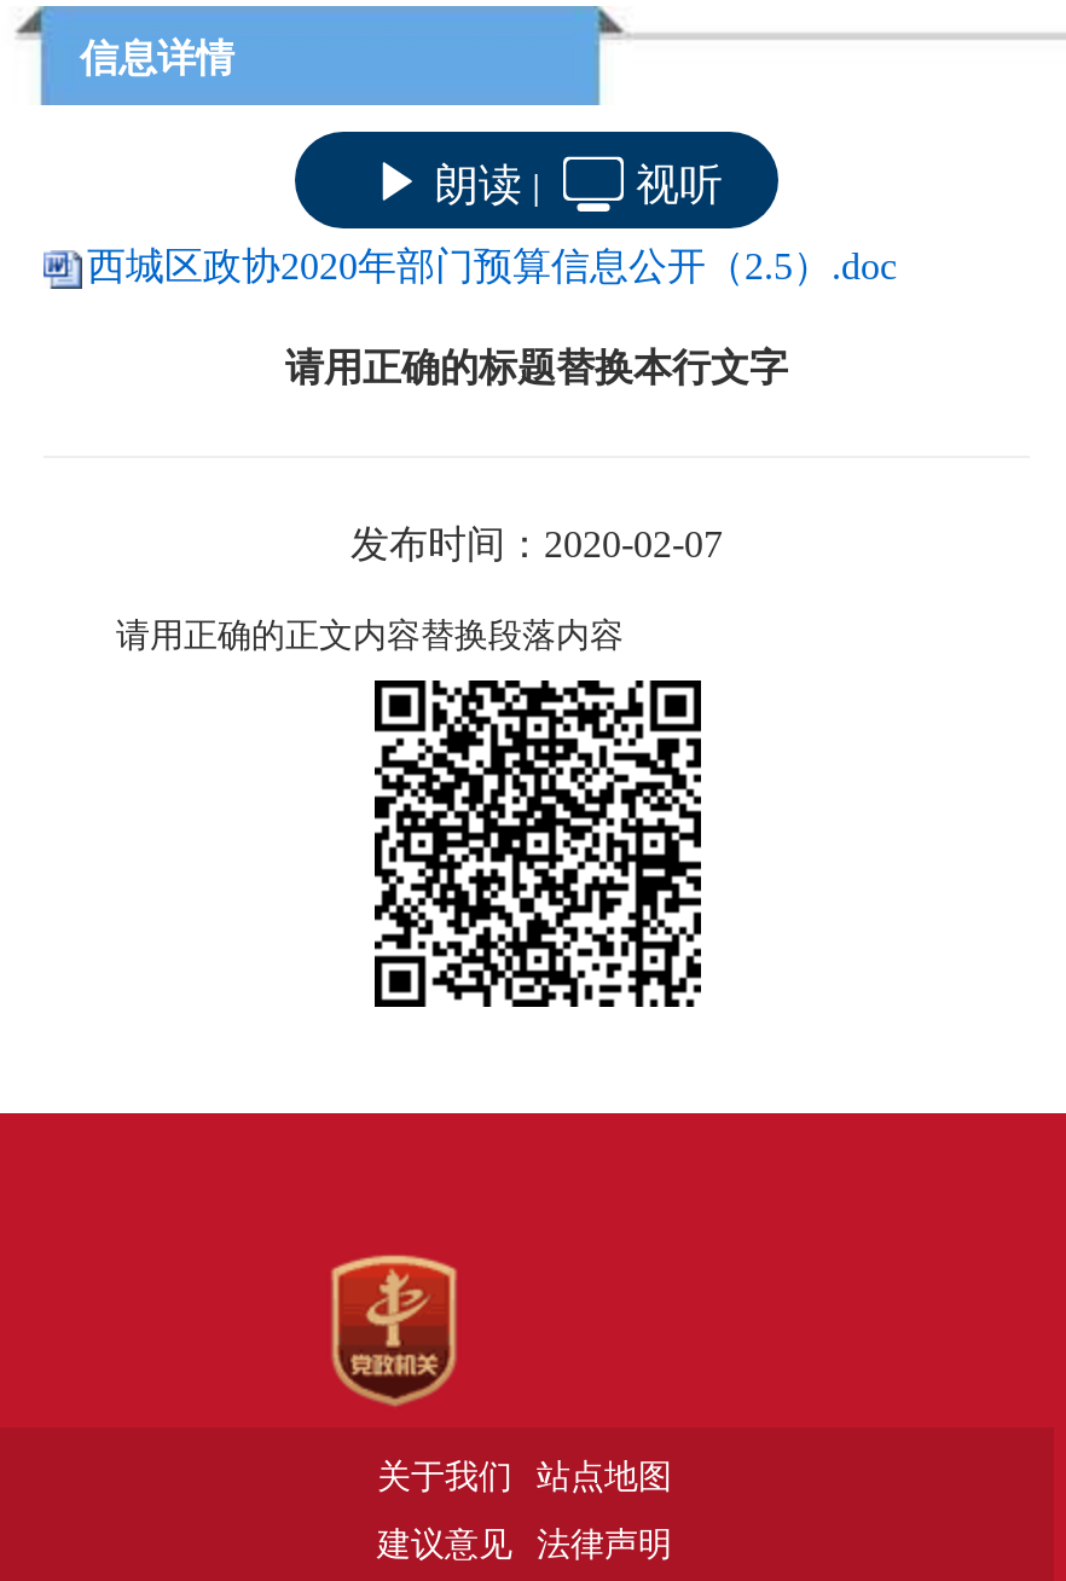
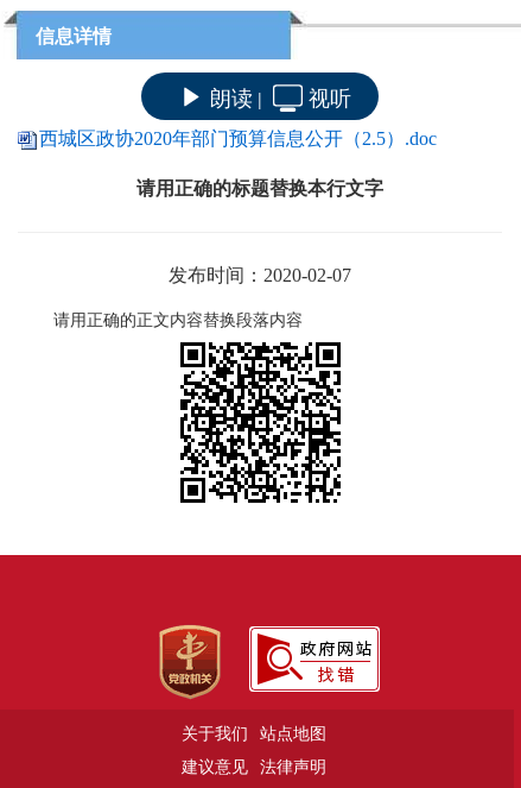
+ [image]
